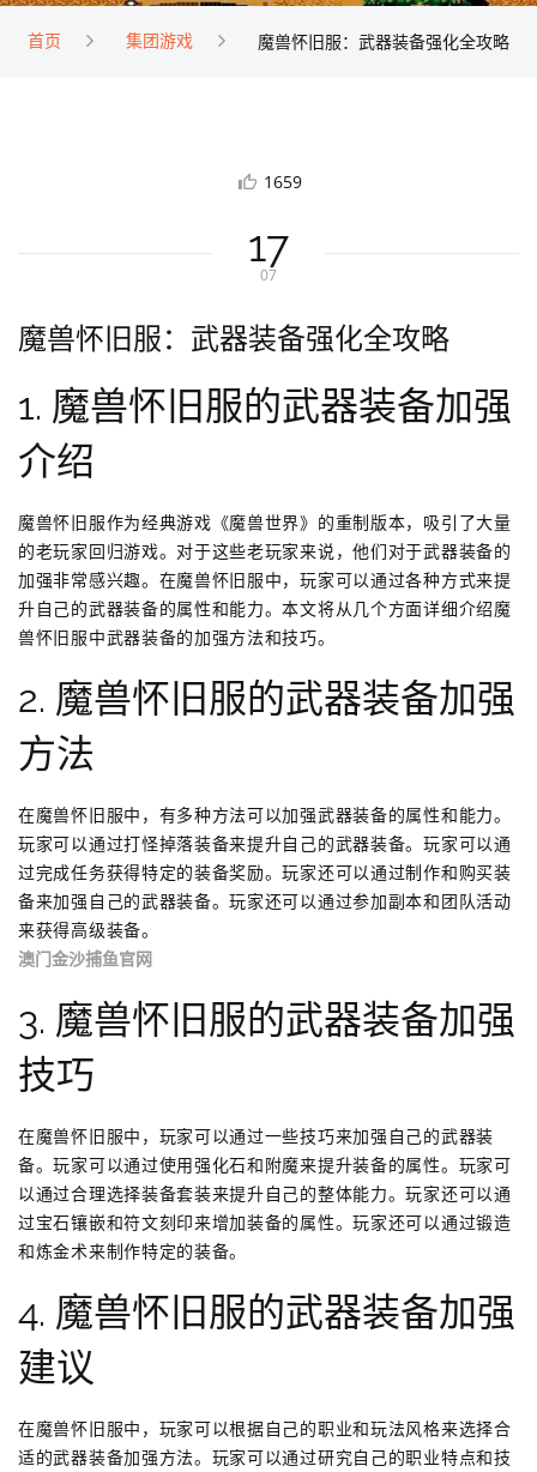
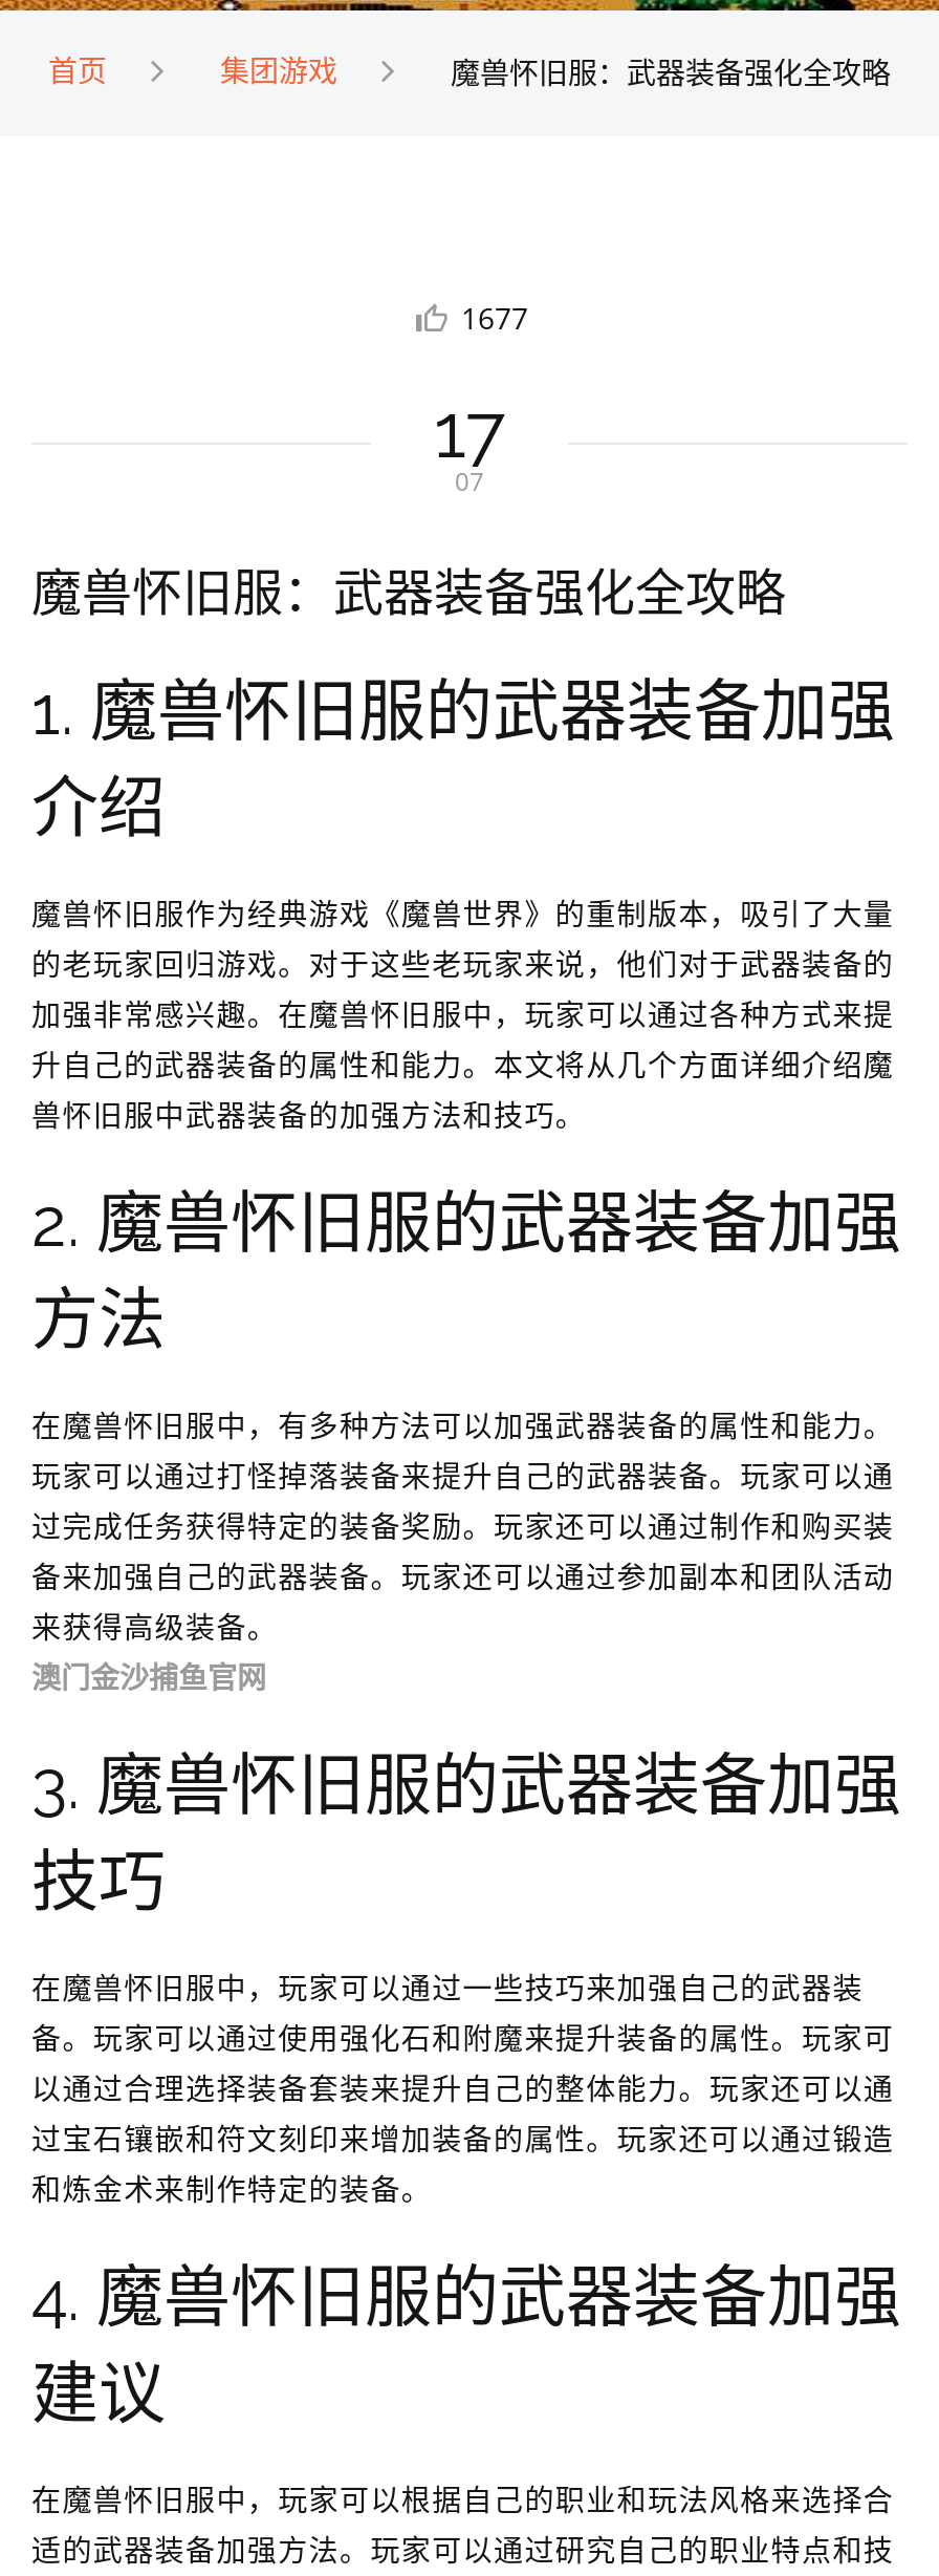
- 1659
+ 1677
